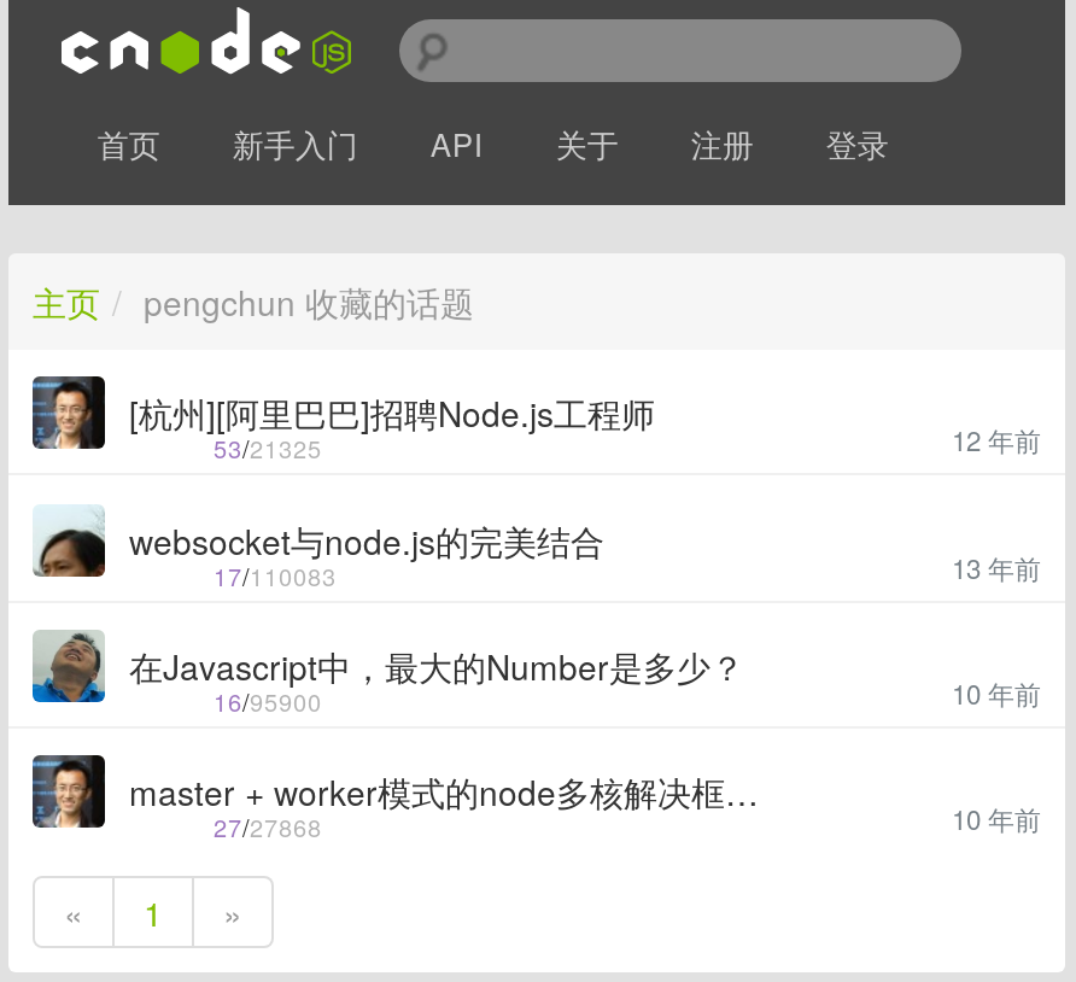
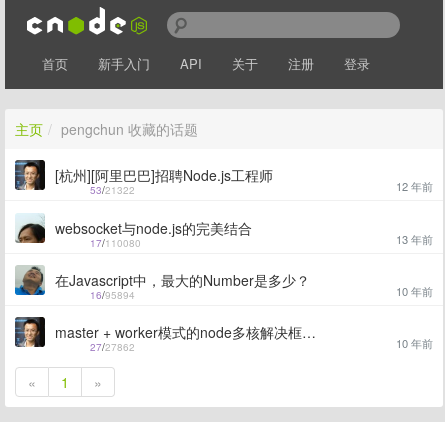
- 53 /21325
+ 53 /21322

- 17 / 110083
+ 17 / 110080

- 16 /95900
+ 16 /95894

- 27 /27868
+ 27 /27862
